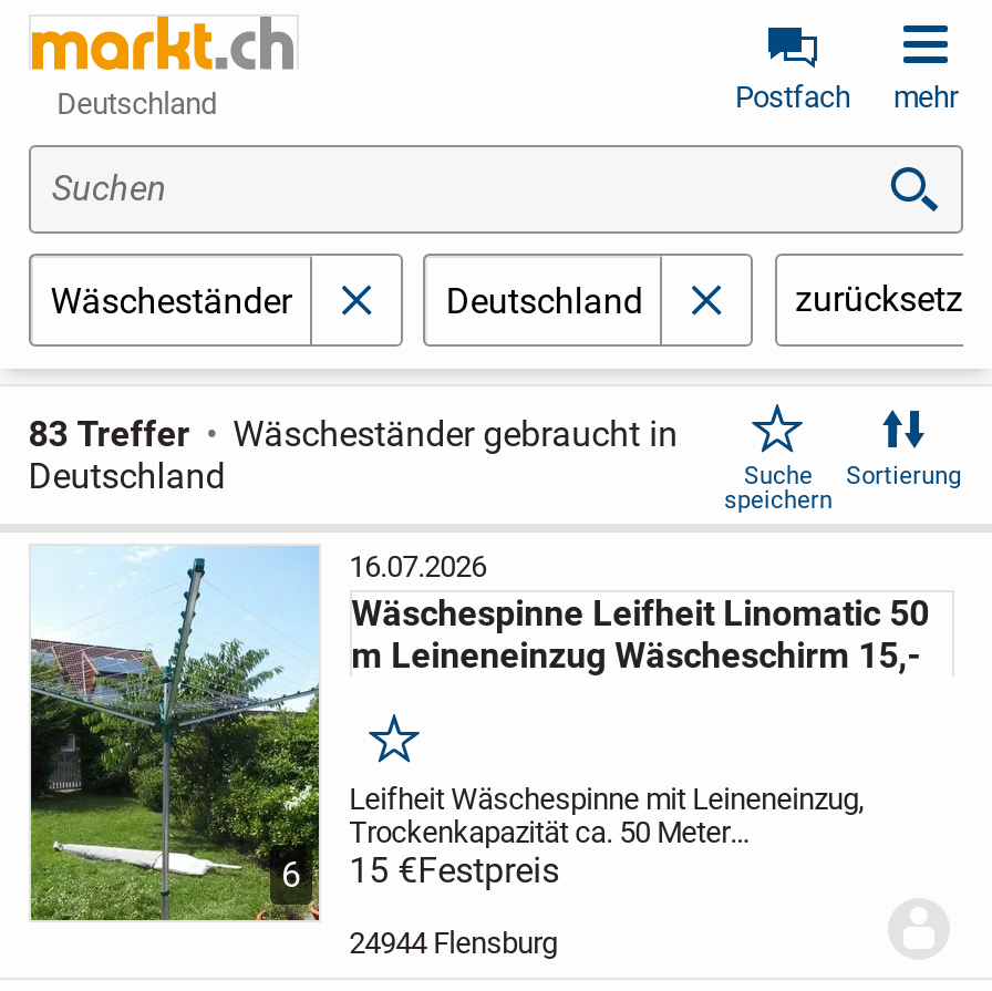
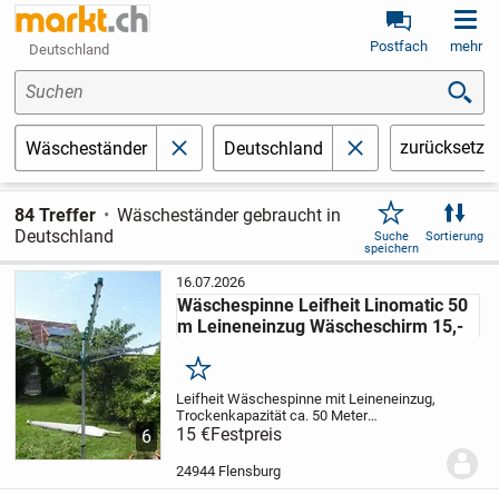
- 83 Treffer Wäscheständer gebraucht in
+ 84 Treffer Wäscheständer gebraucht in
